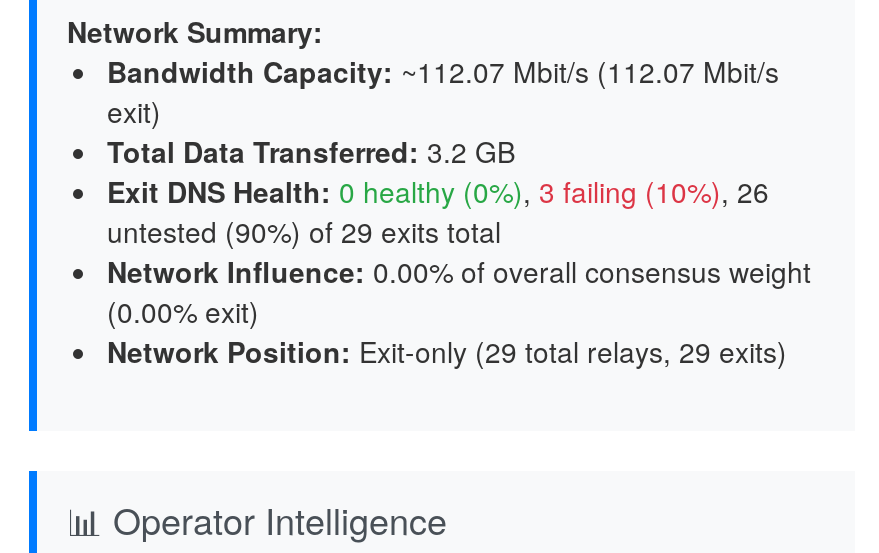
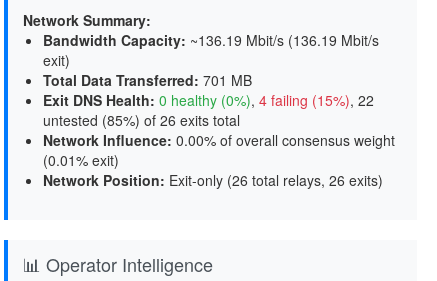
- Bandwidth Capacity: ~112.07 Mbit/s (112.07 Mbit/s
+ Bandwidth Capacity: ~136.19 Mbit/s (136.19 Mbit/s

- Total Data Transferred: 3.2 GB
+ Total Data Transferred: 701 MB

- Exit DNS Health: 0 healthy (0%), 3 failing (10%), 26
+ Exit DNS Health: 0 healthy (0%), 4 failing (15%), 22

- untested (90%) of 29 exits total
+ untested (85%) of 26 exits total

- (0.00% exit)
+ (0.01% exit)

- Network Position: Exit-only (29 total relays, 29 exits)
+ Network Position: Exit-only (26 total relays, 26 exits)
